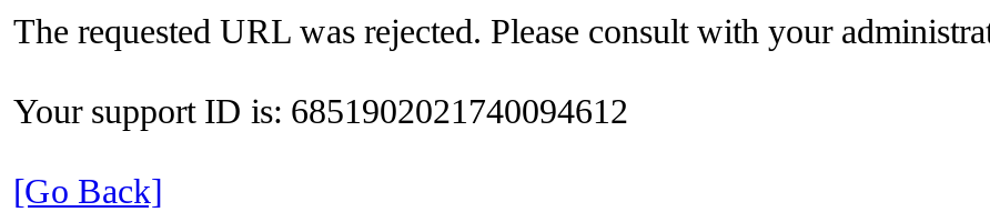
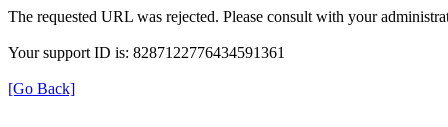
- Your support ID is: 6851902021740094612
+ Your support ID is: 8287122776434591361
